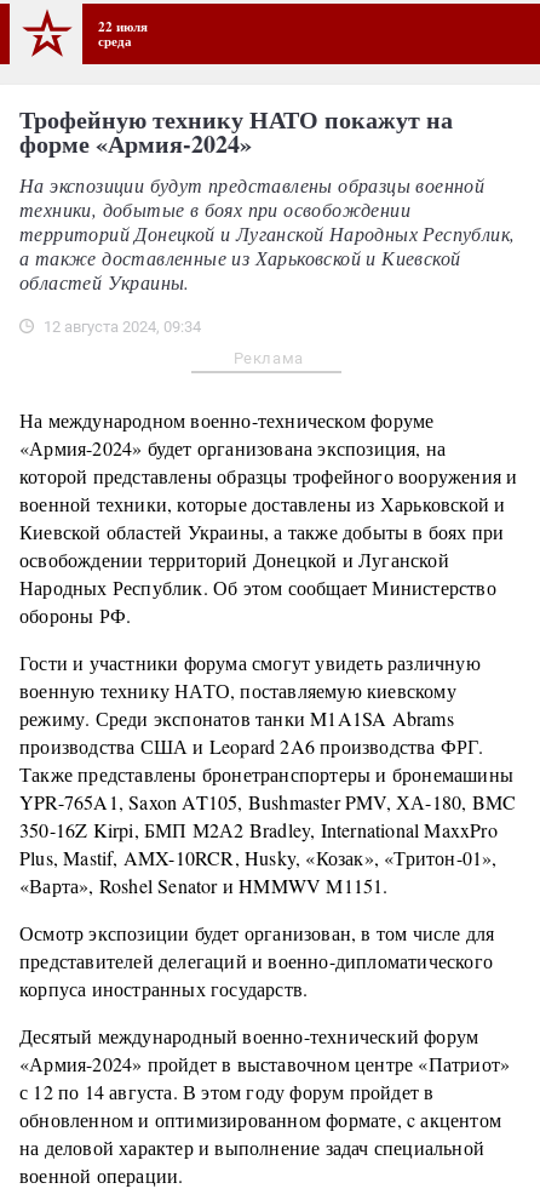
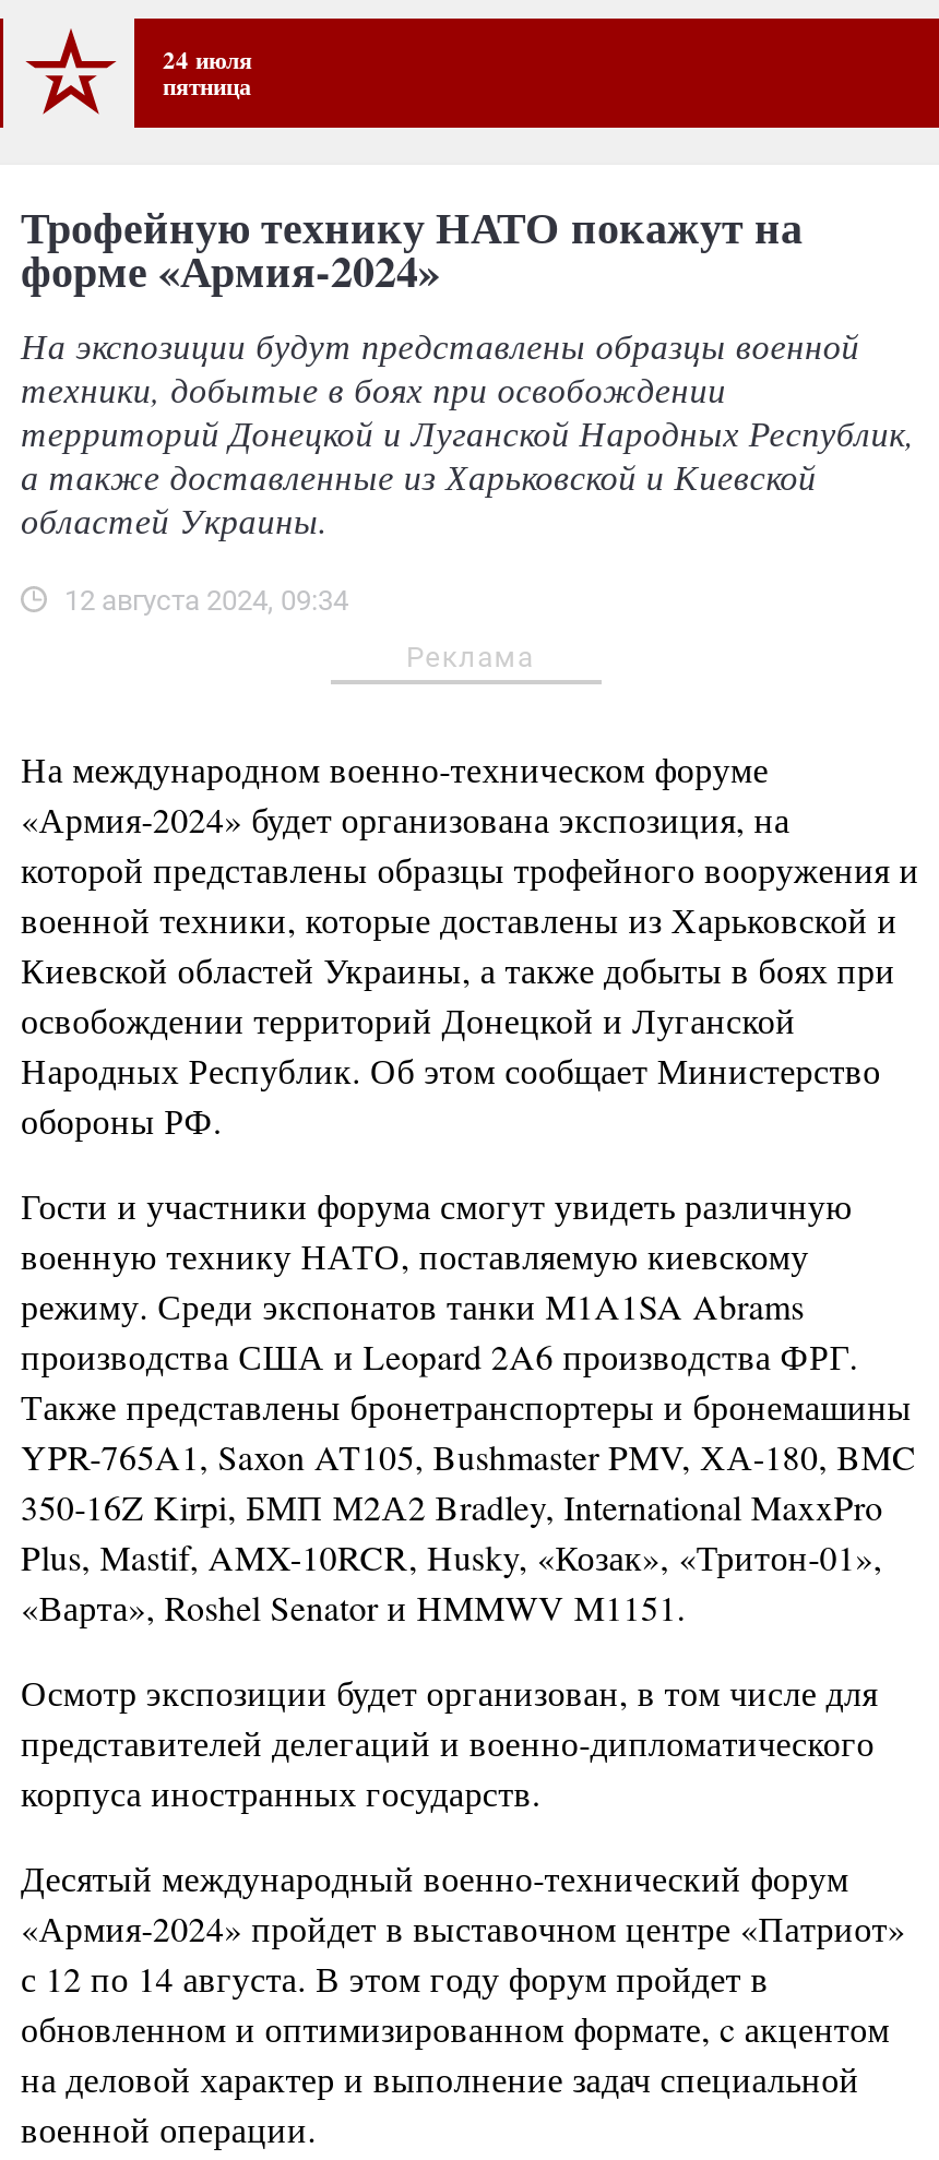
- 22 июля
- среда
+ 24 июля
+ пятница
